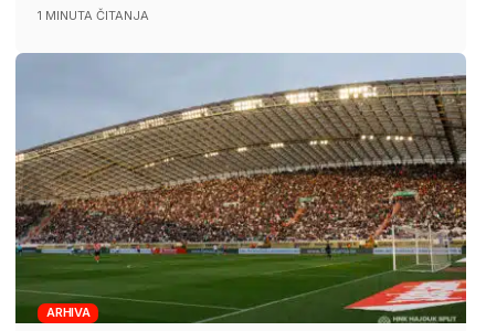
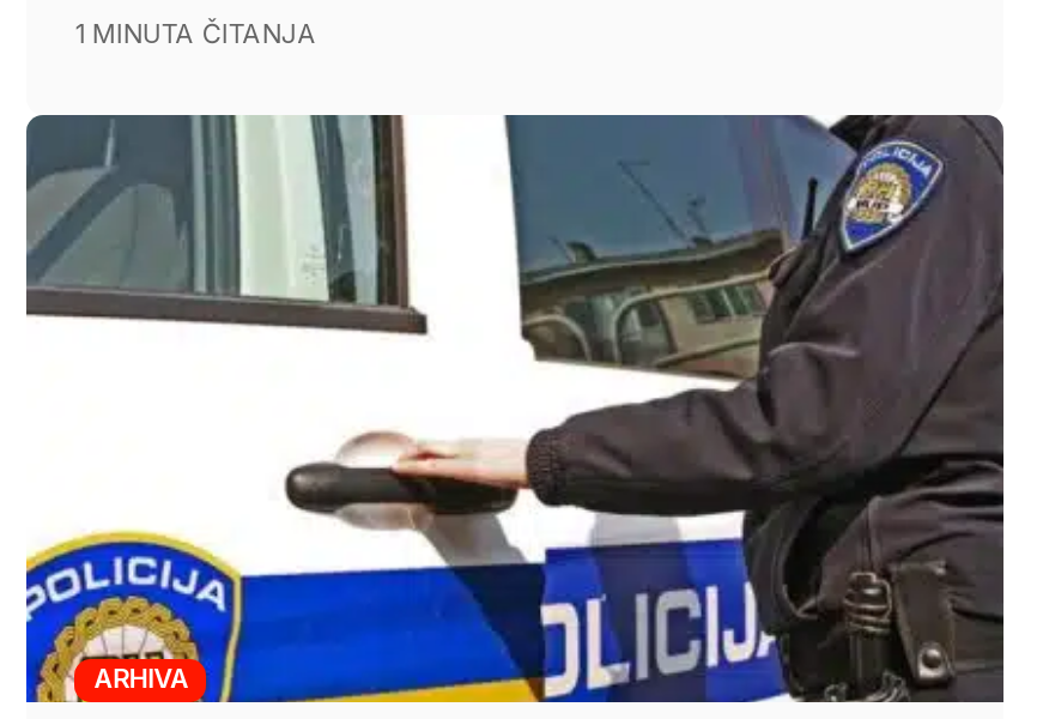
- [image]
+ [image]
